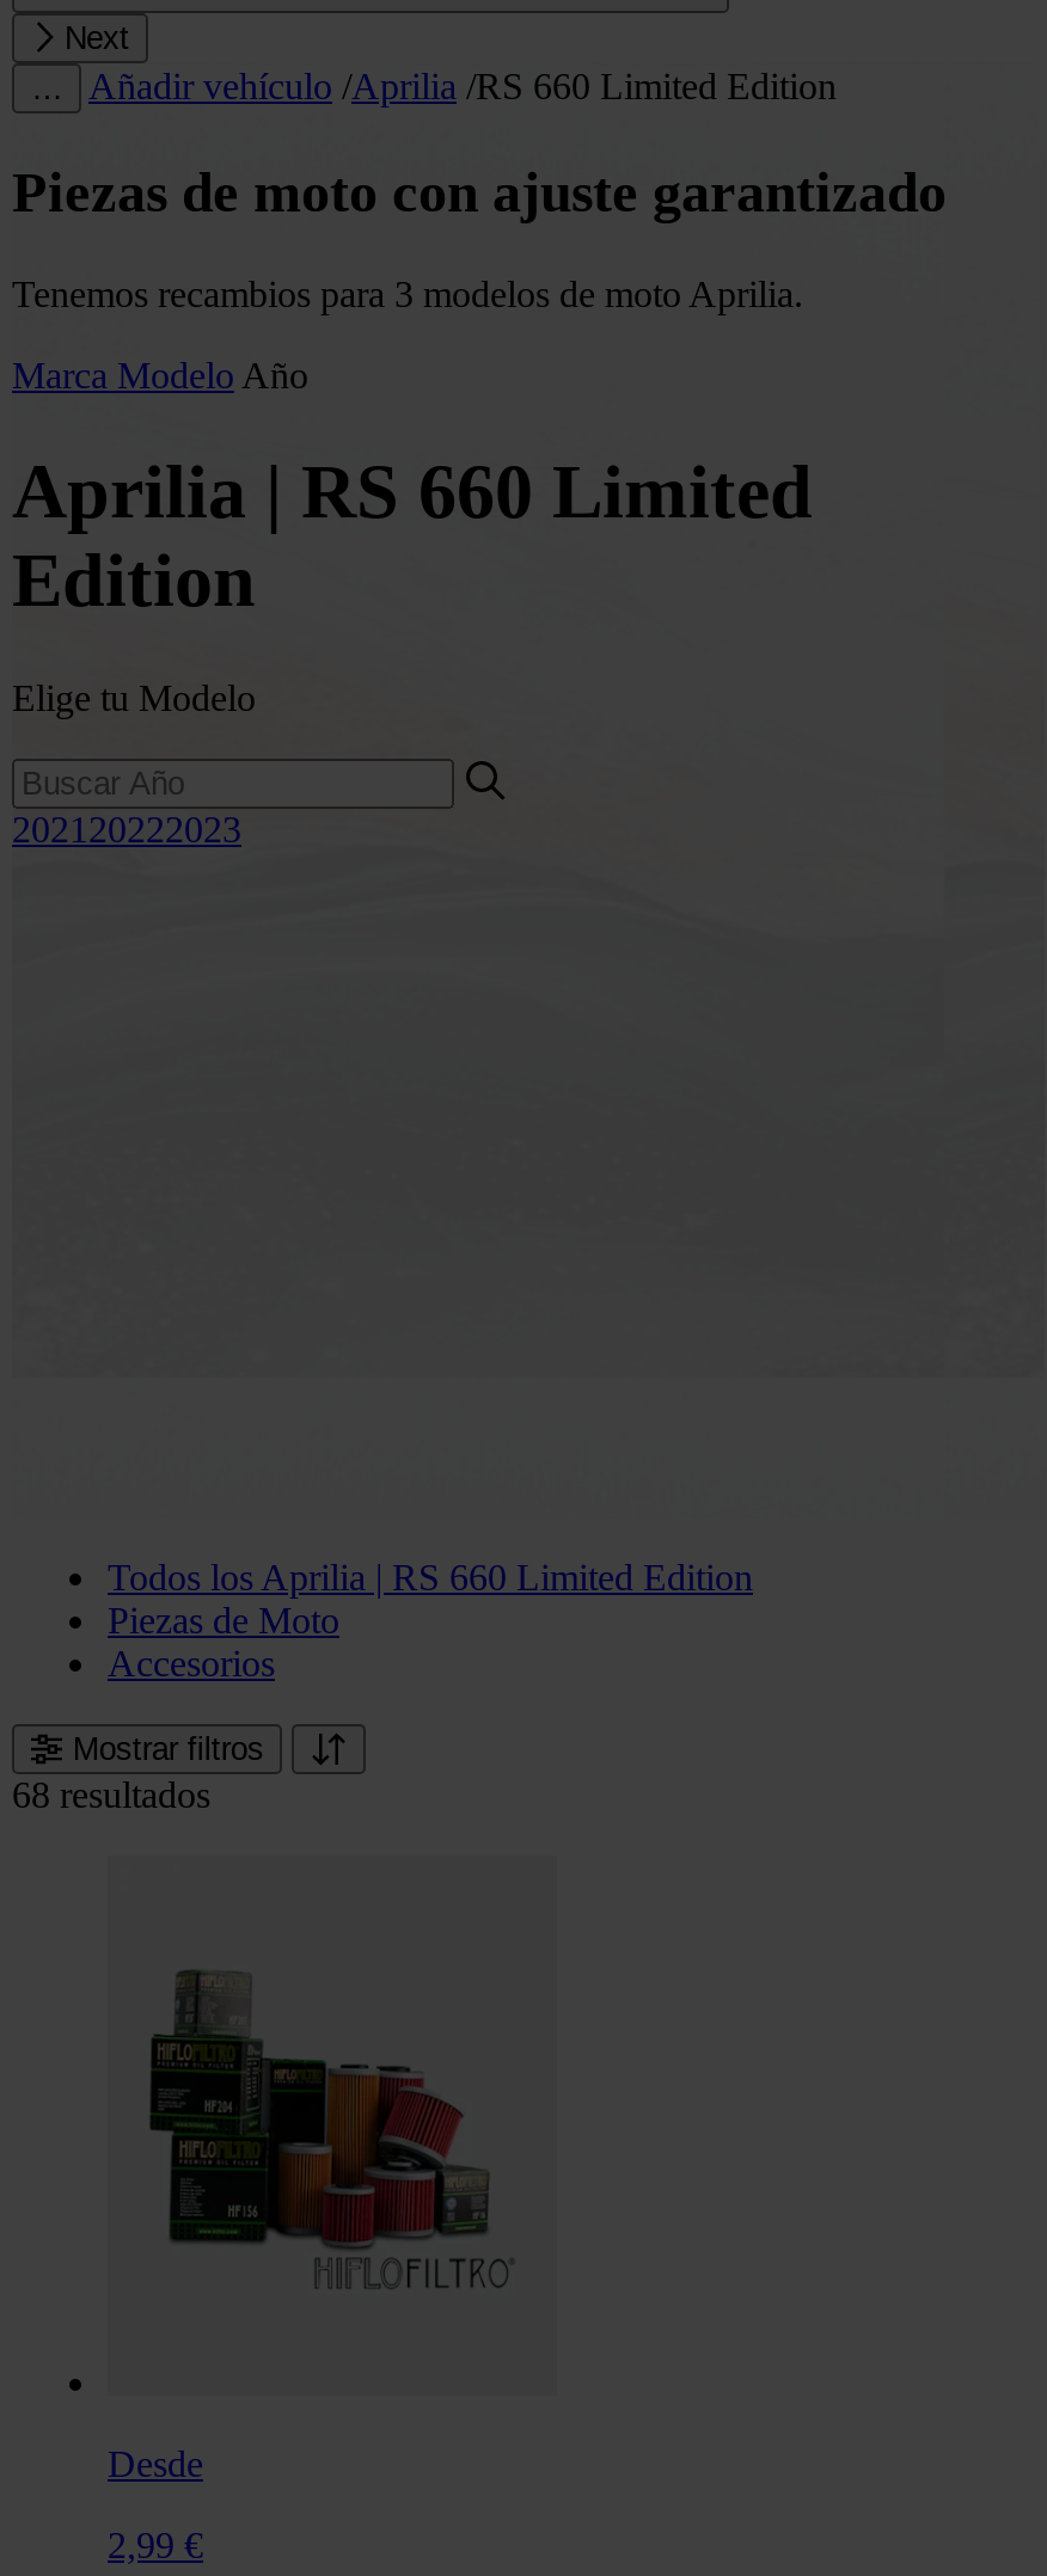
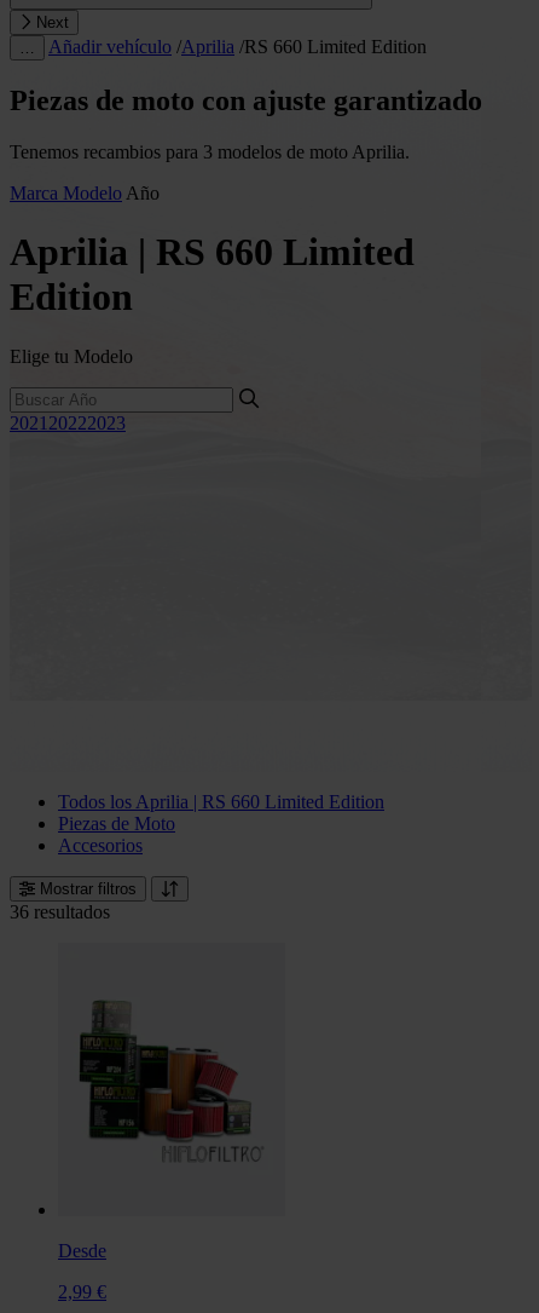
- 68 resultados
+ 36 resultados
